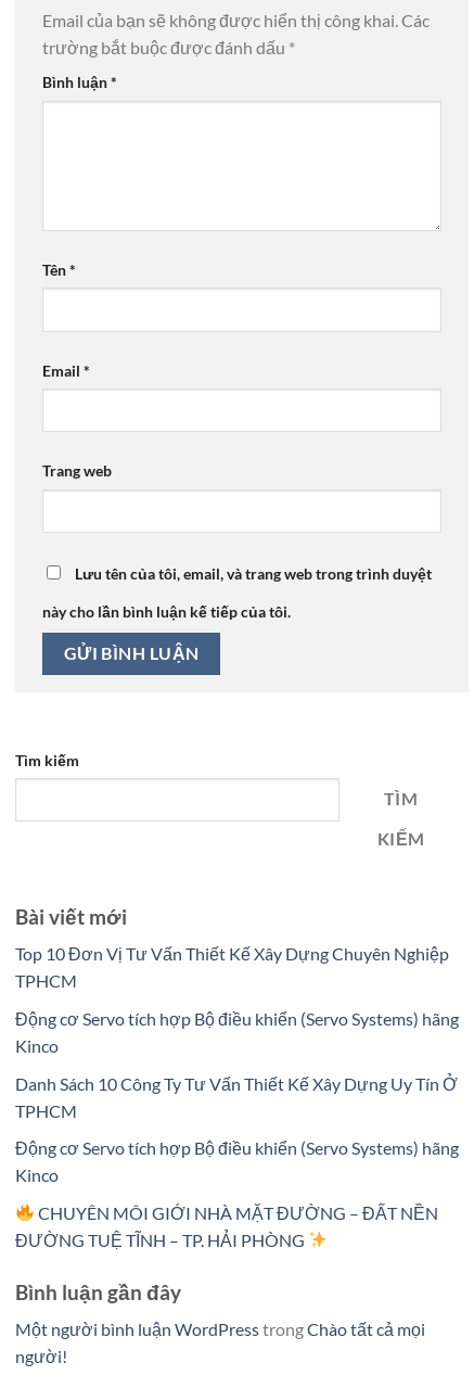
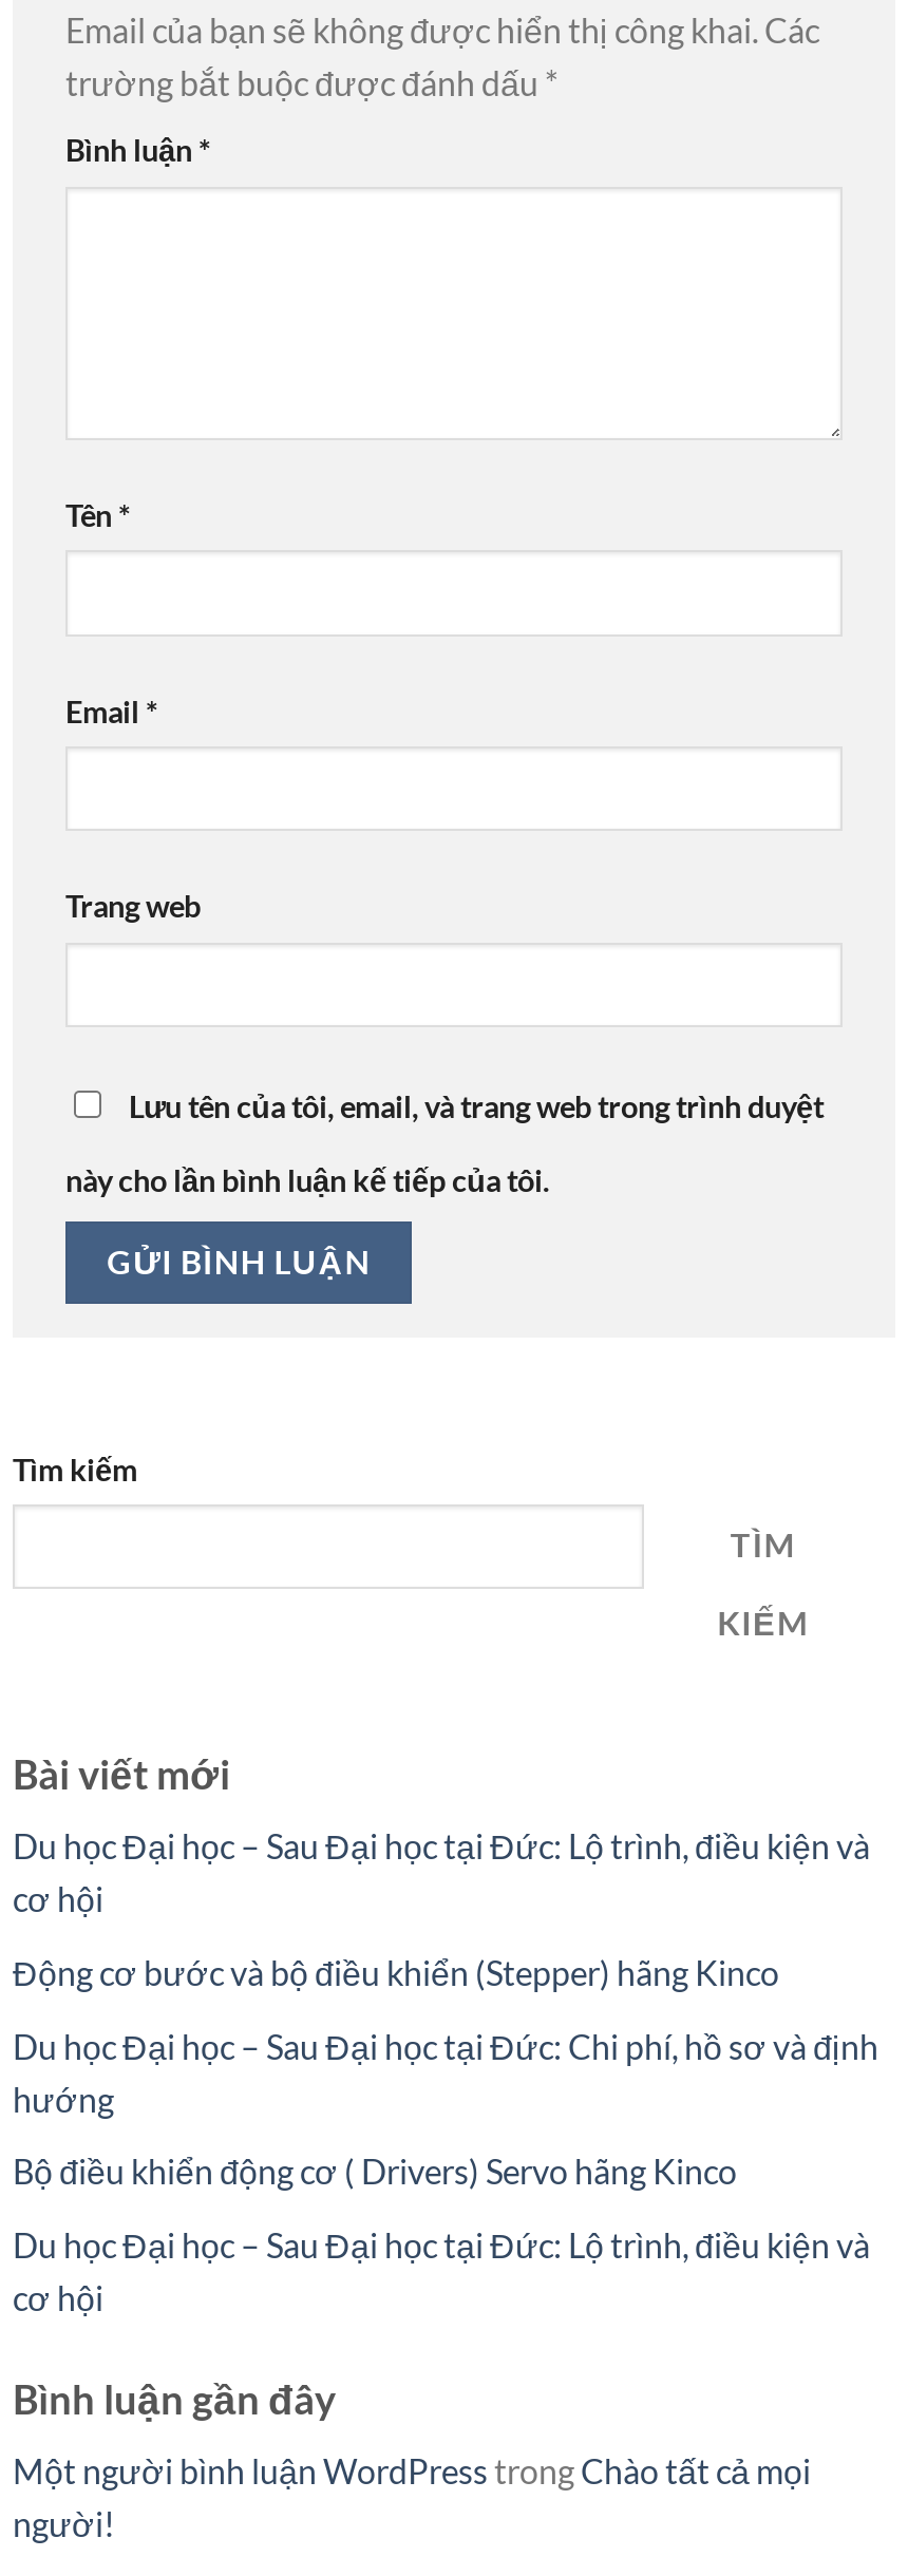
- Top 10 Đơn Vị Tư Vấn Thiết Kế Xây Dựng Chuyên Nghiệp
- TPHCM
+ Du học Đại học – Sau Đại học tại Đức: Lộ trình, điều kiện và
+ cơ hội

- Động cơ Servo tích hợp Bộ điều khiển (Servo Systems) hãng
- Kinco
+ Động cơ bước và bộ điều khiển (Stepper) hãng Kinco

- Danh Sách 10 Công Ty Tư Vấn Thiết Kế Xây Dựng Uy Tín Ở
- TPHCM
+ Du học Đại học – Sau Đại học tại Đức: Chi phí, hồ sơ và định
+ hướng

- Động cơ Servo tích hợp Bộ điều khiển (Servo Systems) hãng
- Kinco
+ Bộ điều khiển động cơ ( Drivers) Servo hãng Kinco

- CHUYÊN MÔI GIỚI NHÀ MẶT ĐƯỜNG – ĐẤT NỀN
- ĐƯỜNG TUỆ TĨNH – TP. HẢI PHÒNG
+ Du học Đại học – Sau Đại học tại Đức: Lộ trình, điều kiện và
+ cơ hội
